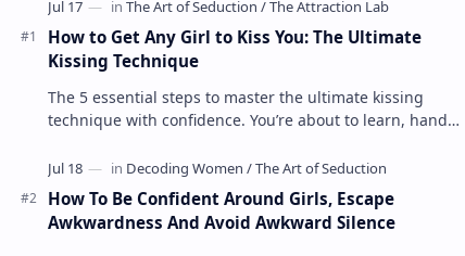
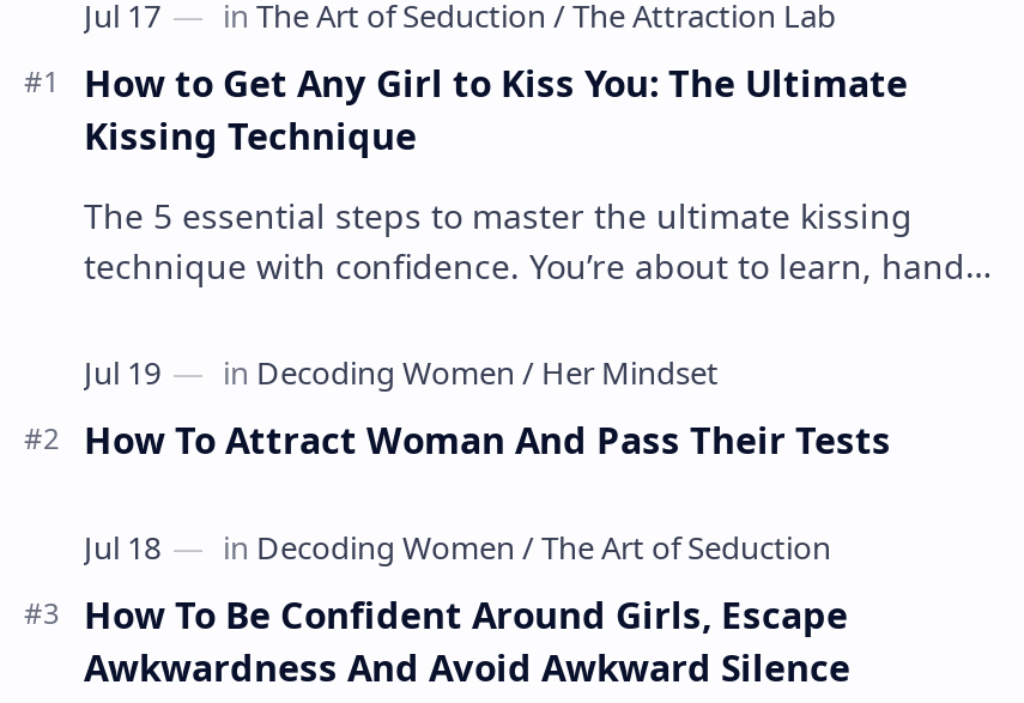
+ How To Attract Woman And Pass Their Tests
